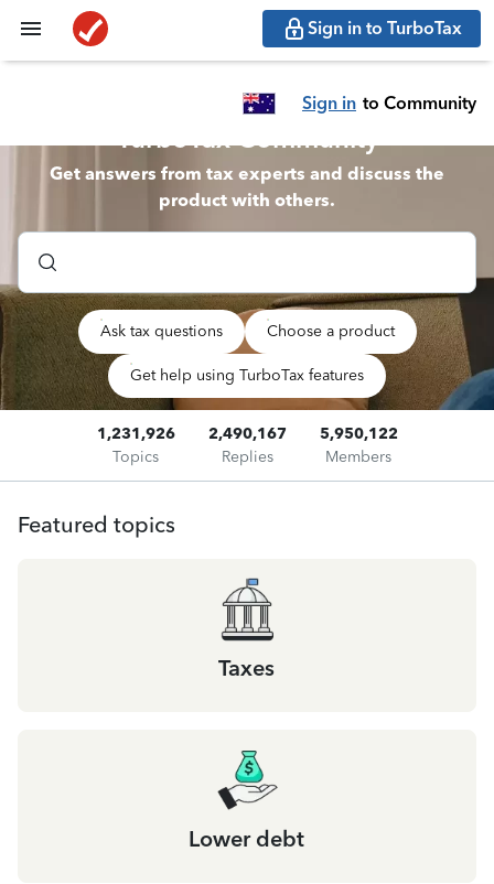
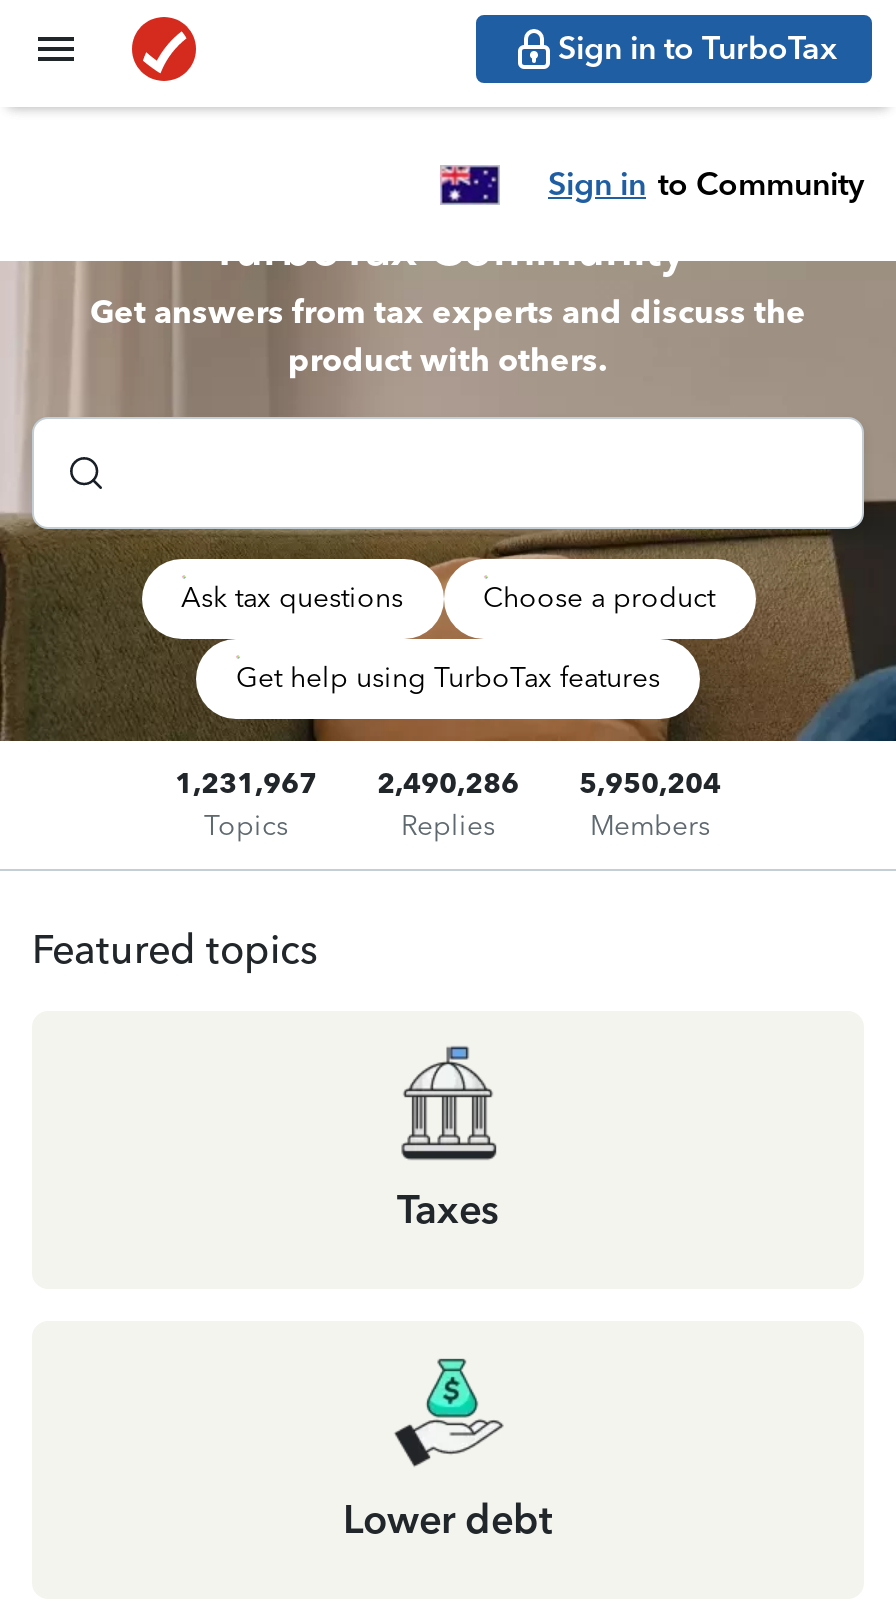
- 1,231,926
+ 1,231,967

- 2,490,167
+ 2,490,286

- 5,950,122
+ 5,950,204
